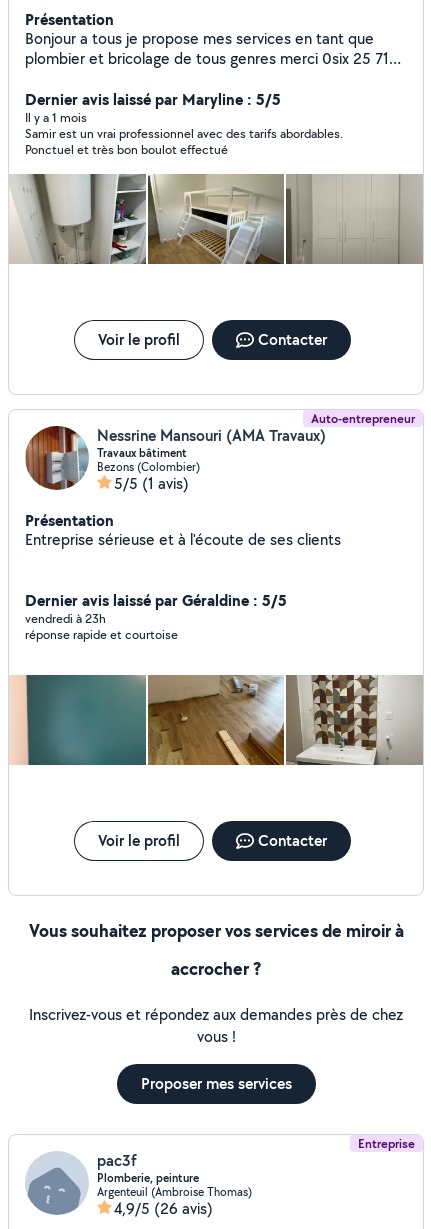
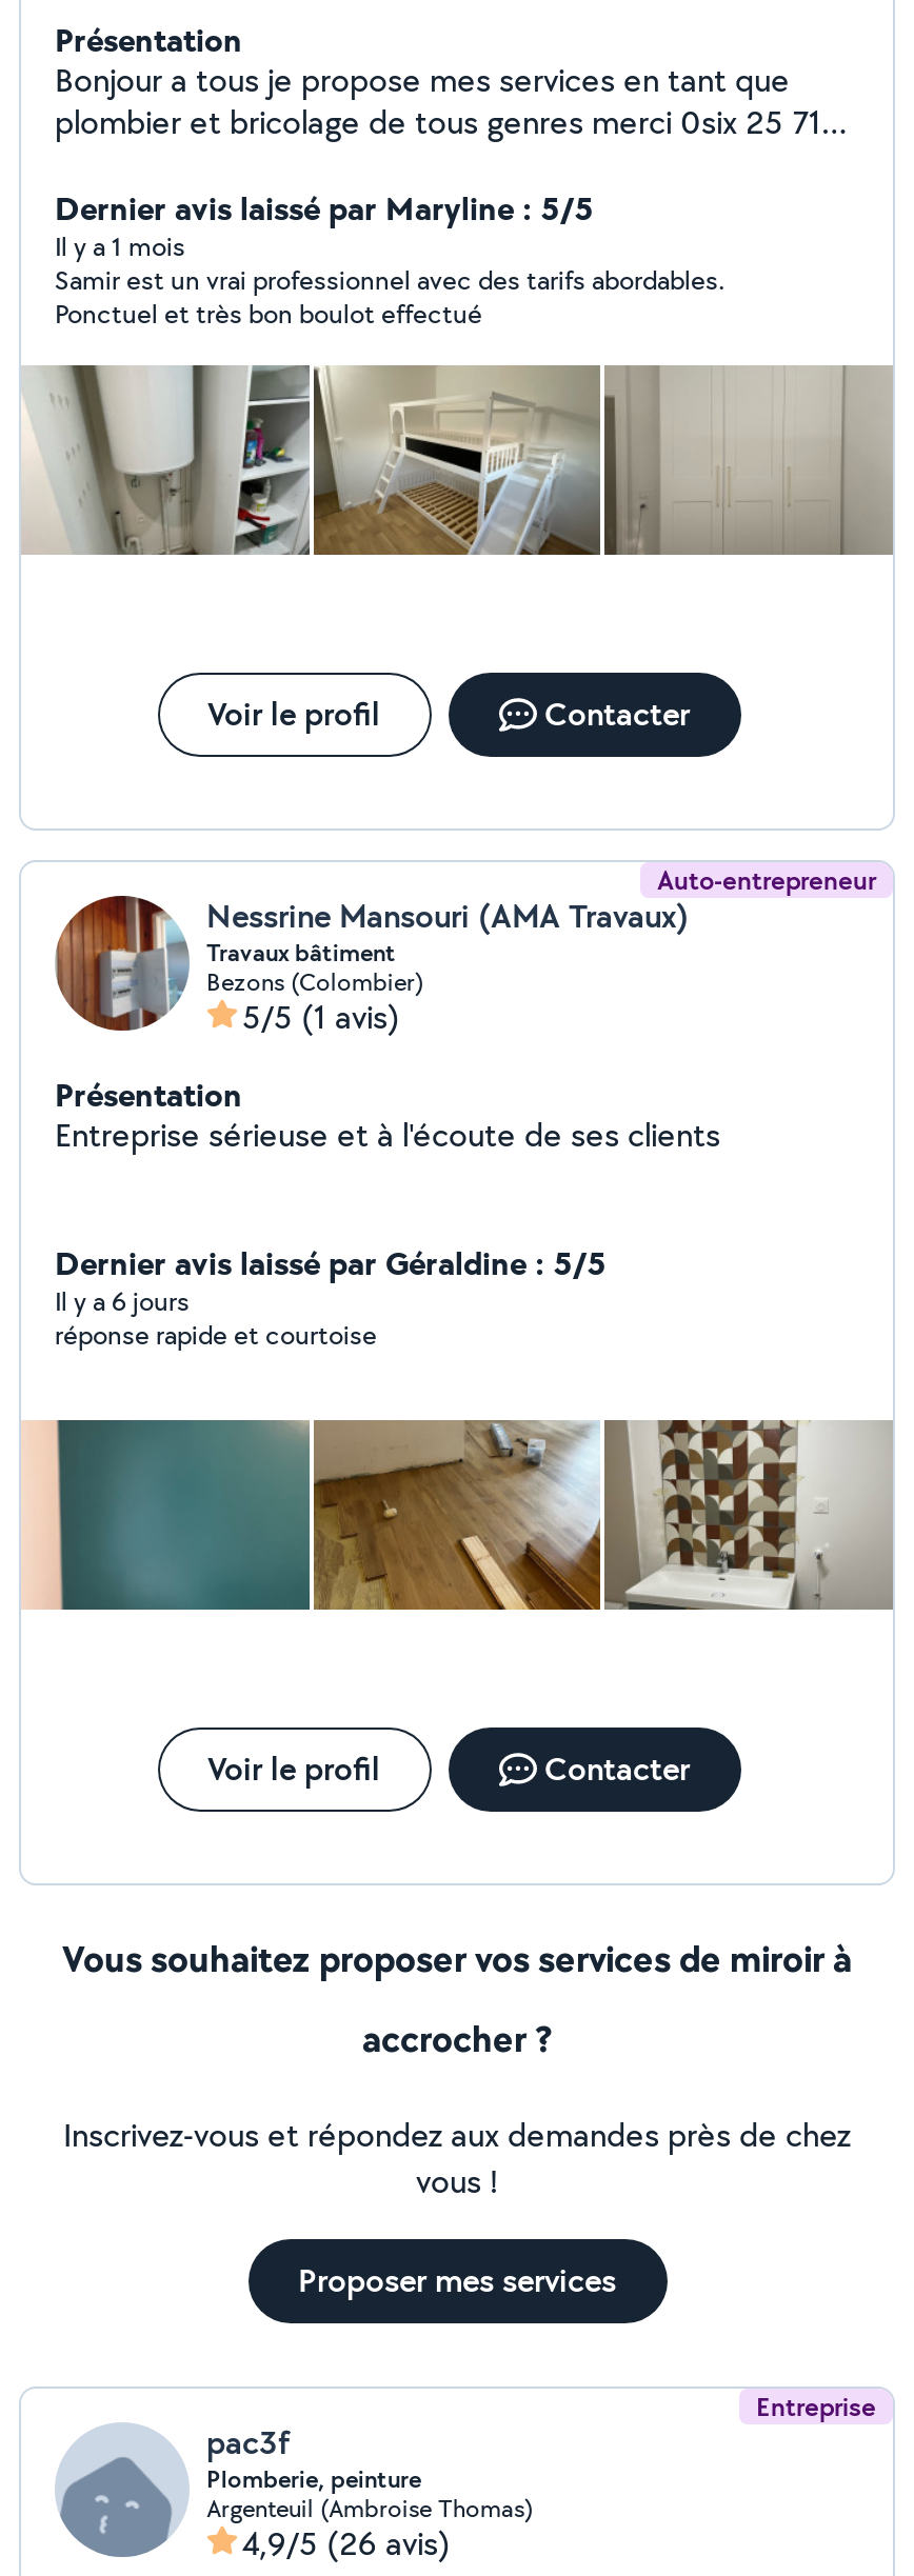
- vendredi à 23h
+ Il y a 6 jours
